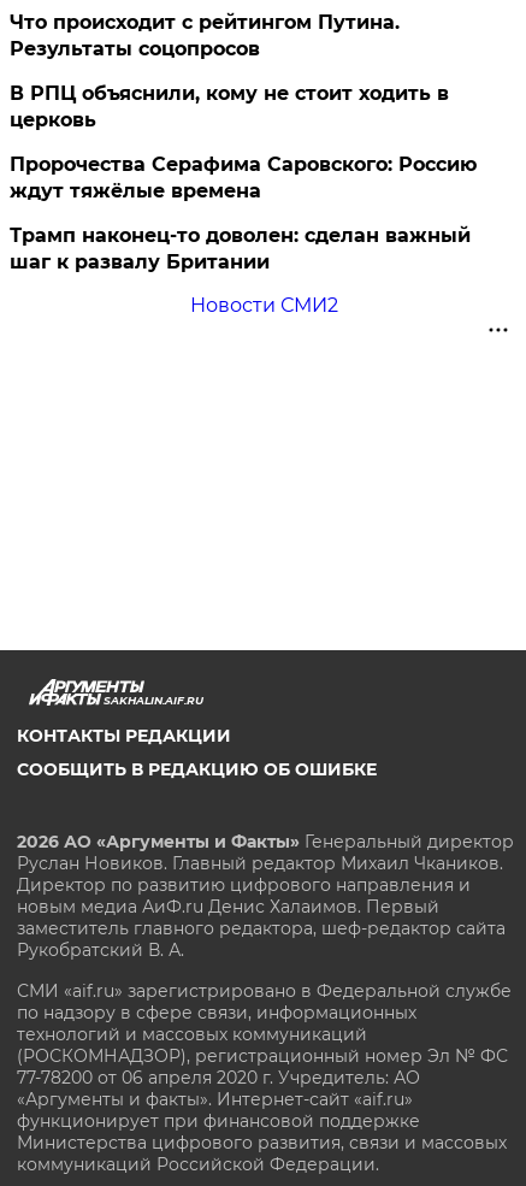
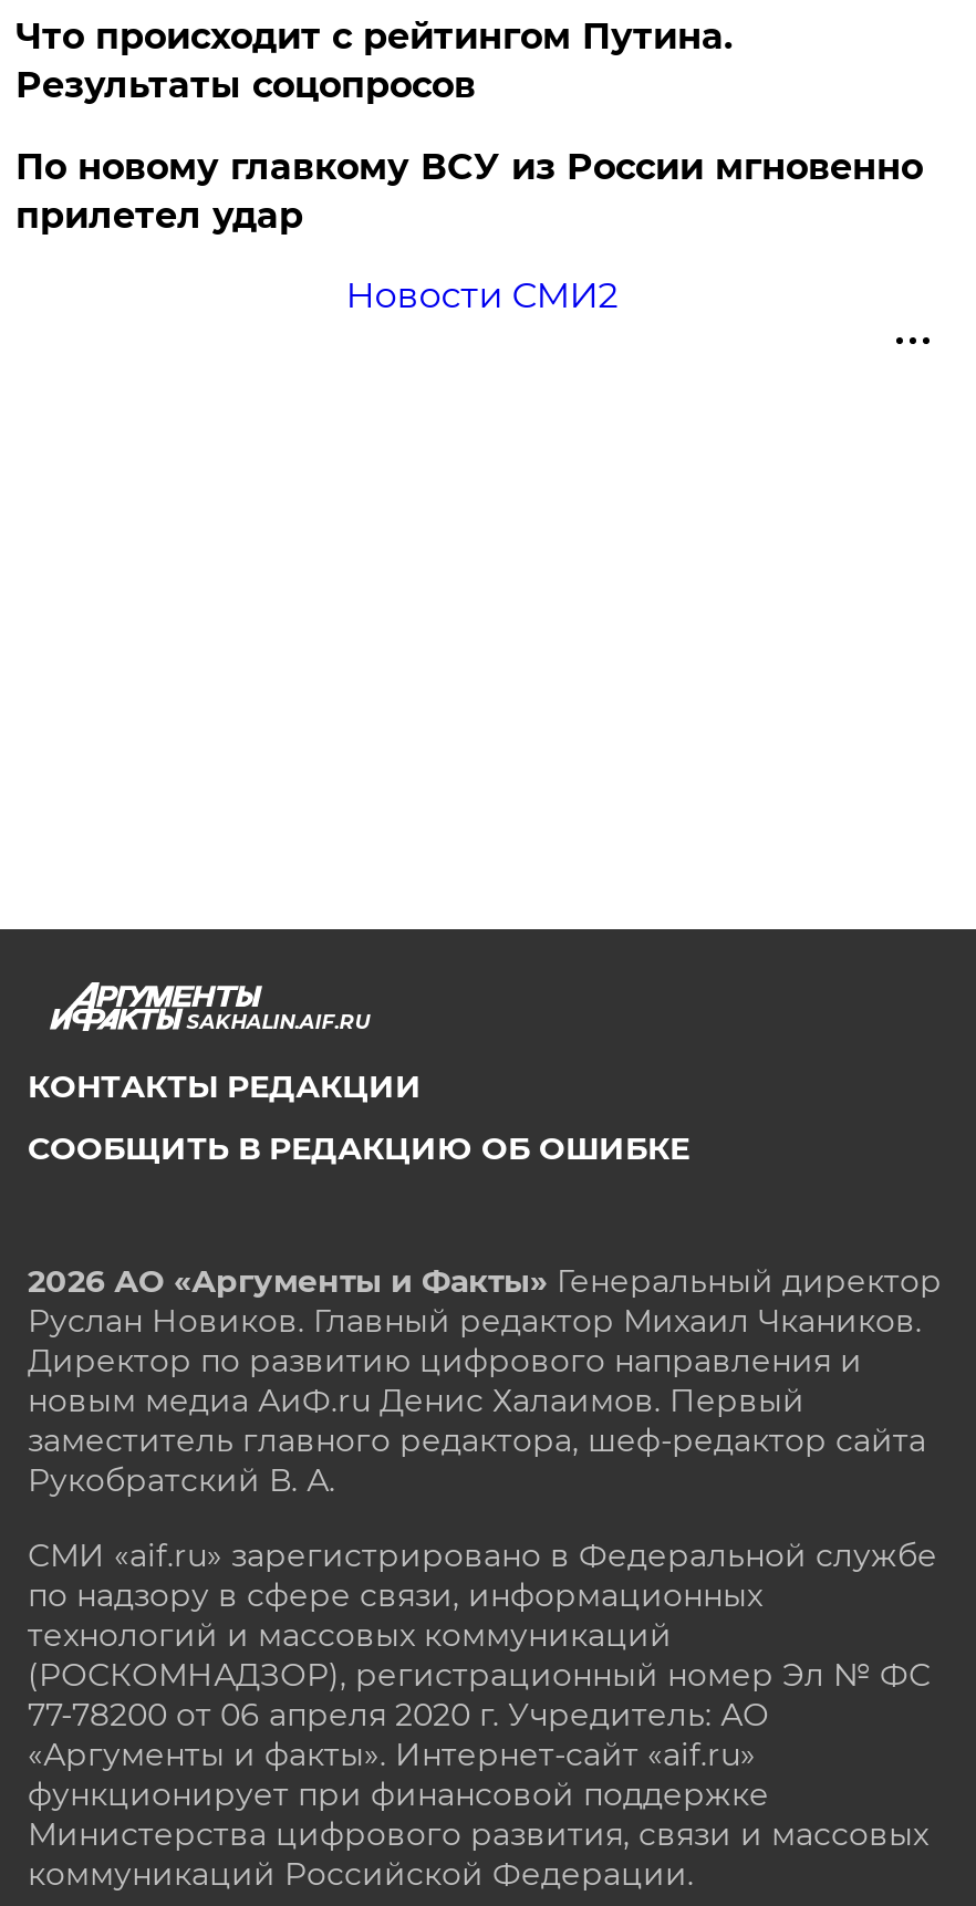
- В РПЦ объяснили, кому не стоит ходить в
- церковь
- Пророчества Серафима Саровского: Россию
- ждут тяжёлые времена
- Трамп наконец-то доволен: сделан важный
- шаг к развалу Британии
+ По новому главкому ВСУ из России мгновенно
+ прилетел удар
